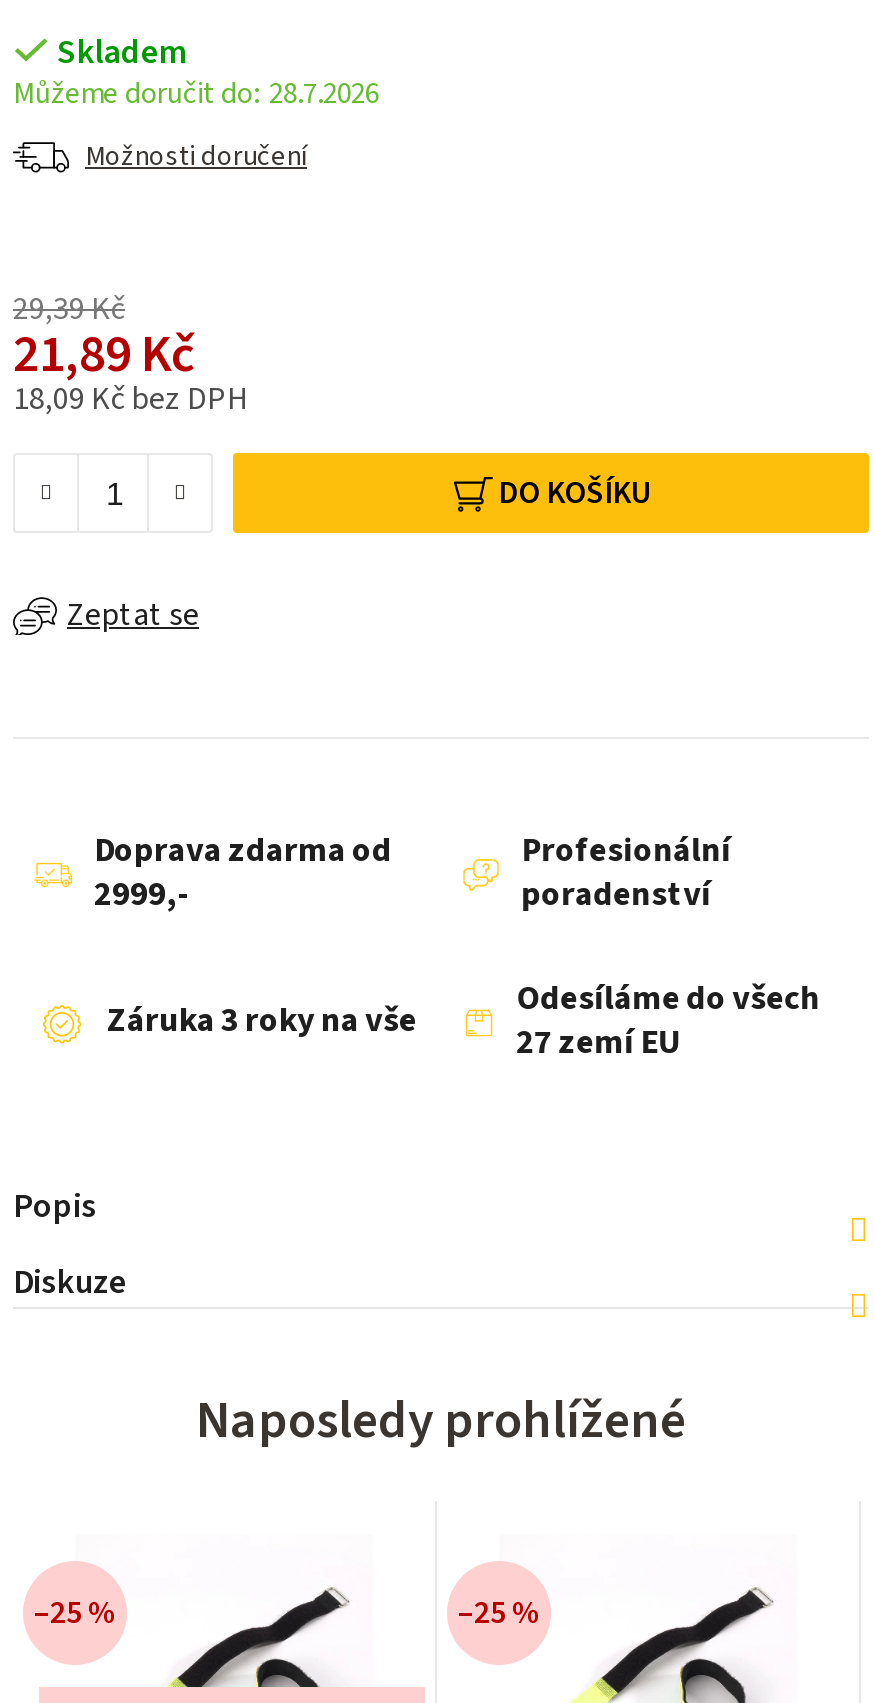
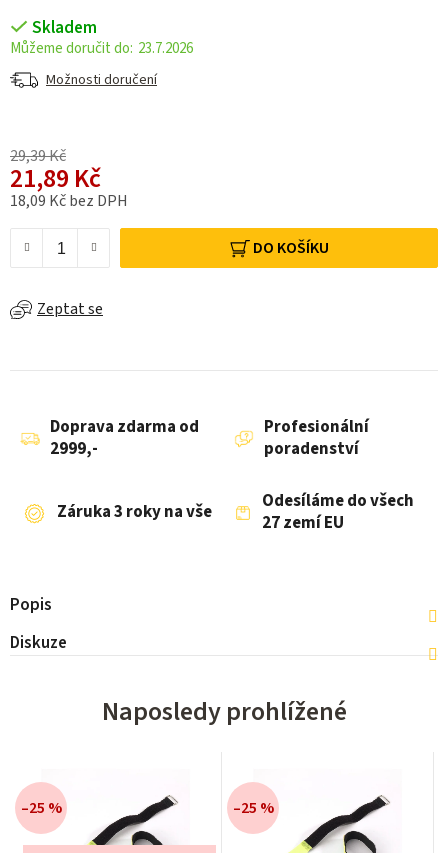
- 28.7.2026
+ 23.7.2026
